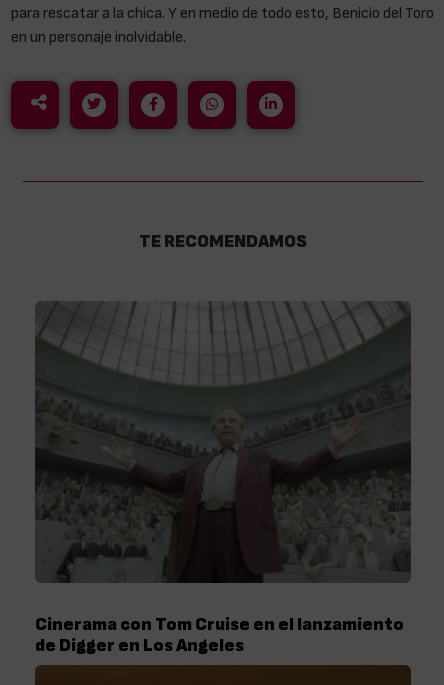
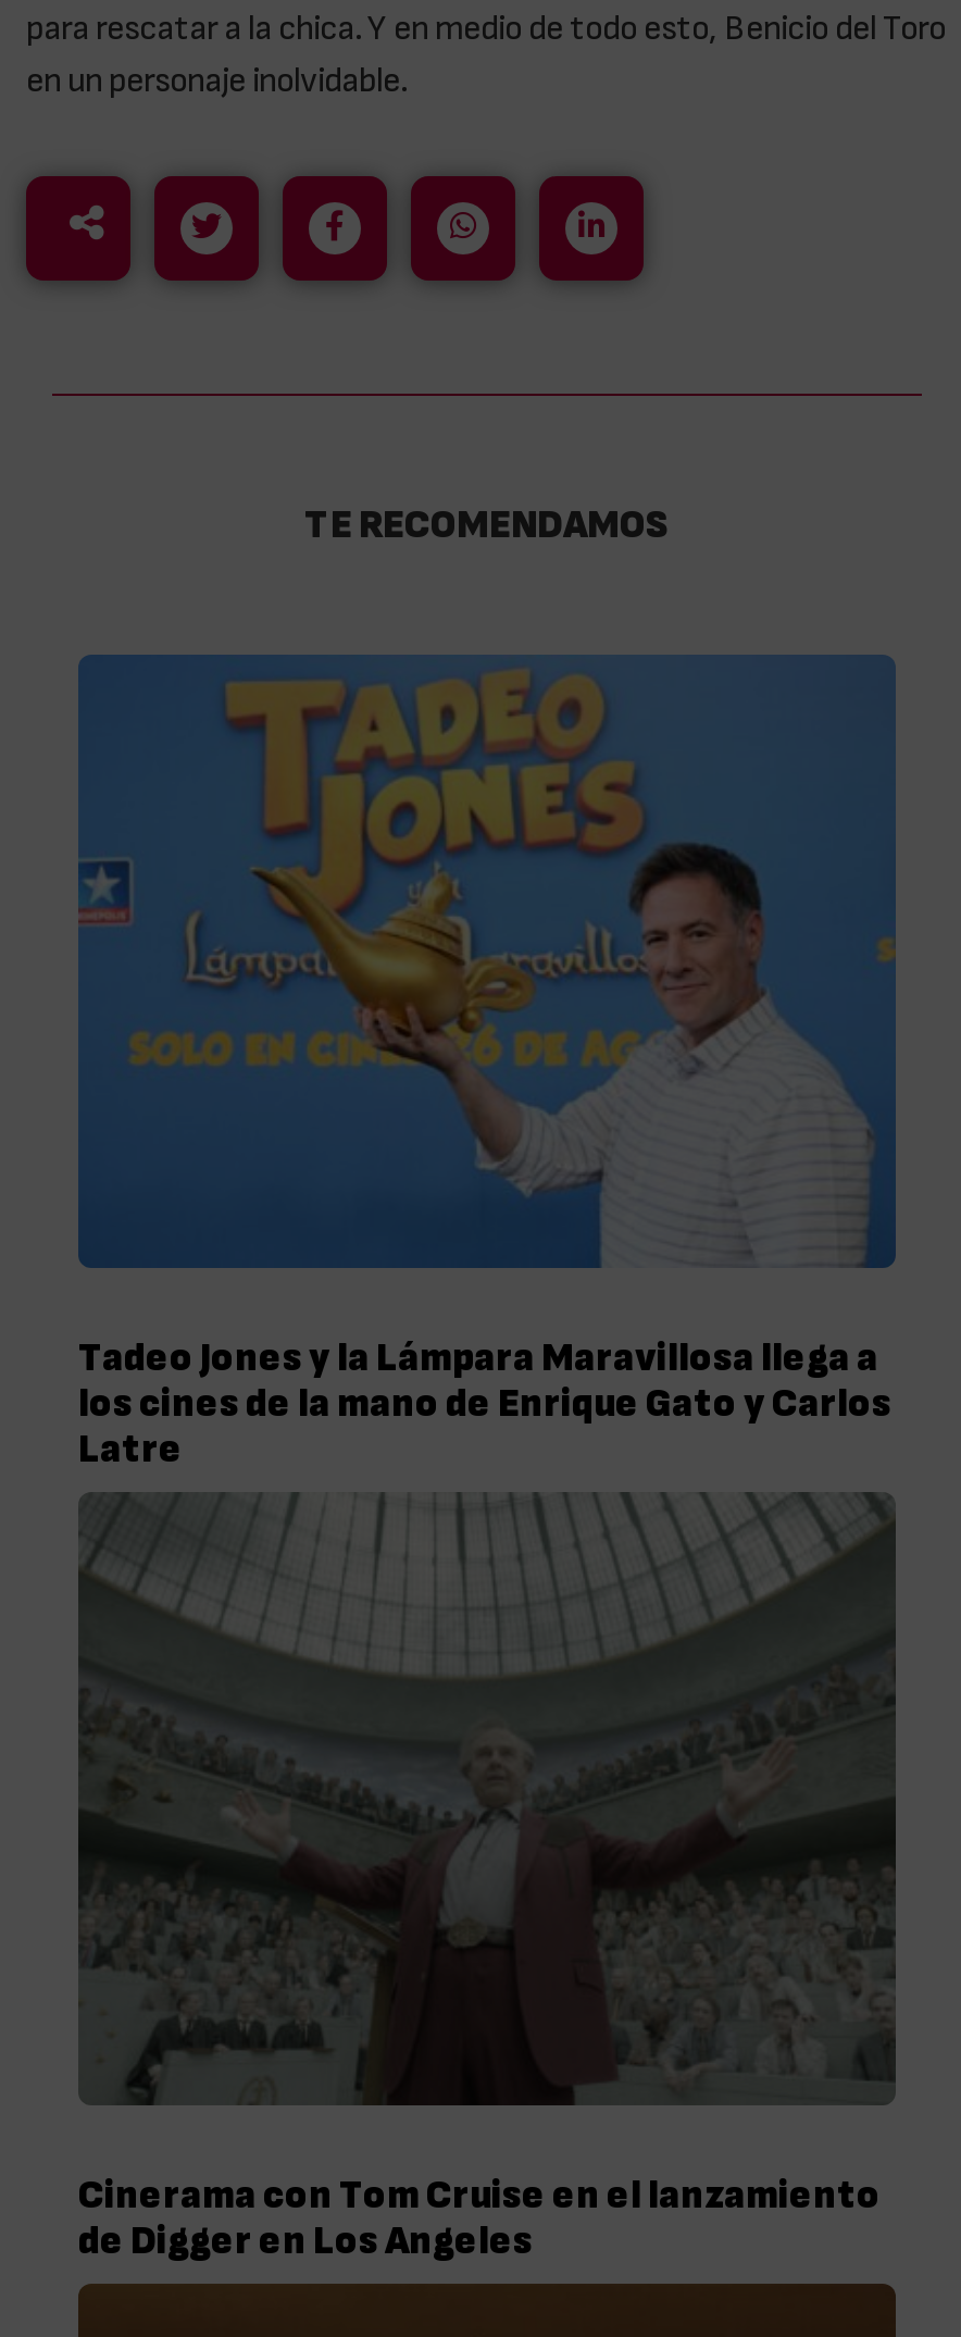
+ [image]
+ Tadeo Jones y la Lámpara Maravillosa llega a
+ los cines de la mano de Enrique Gato y Carlos
+ Latre
